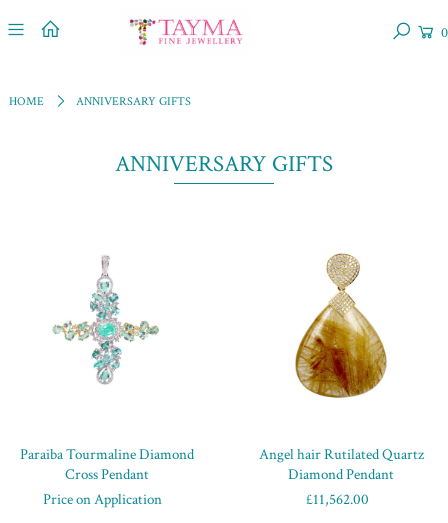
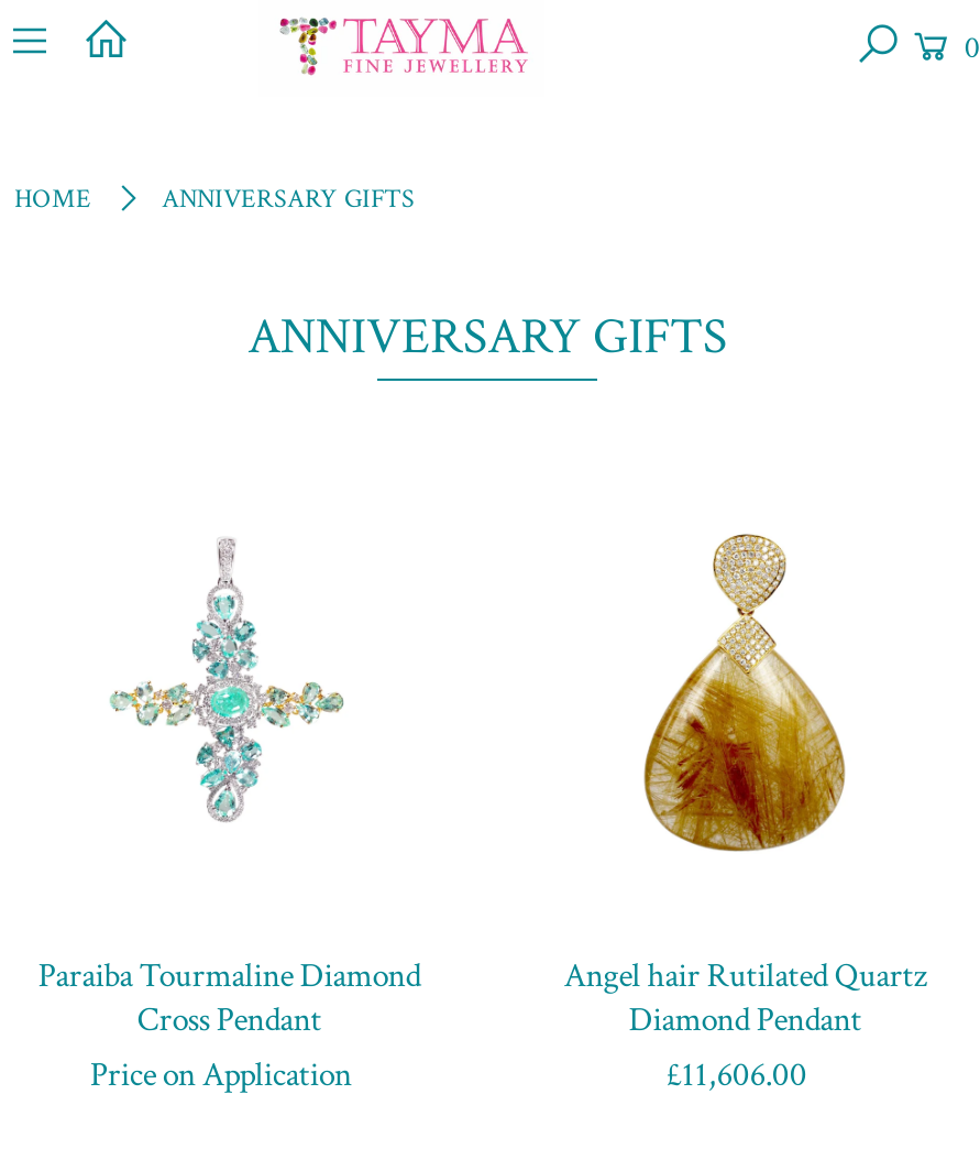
- £11,562.00
+ £11,606.00
